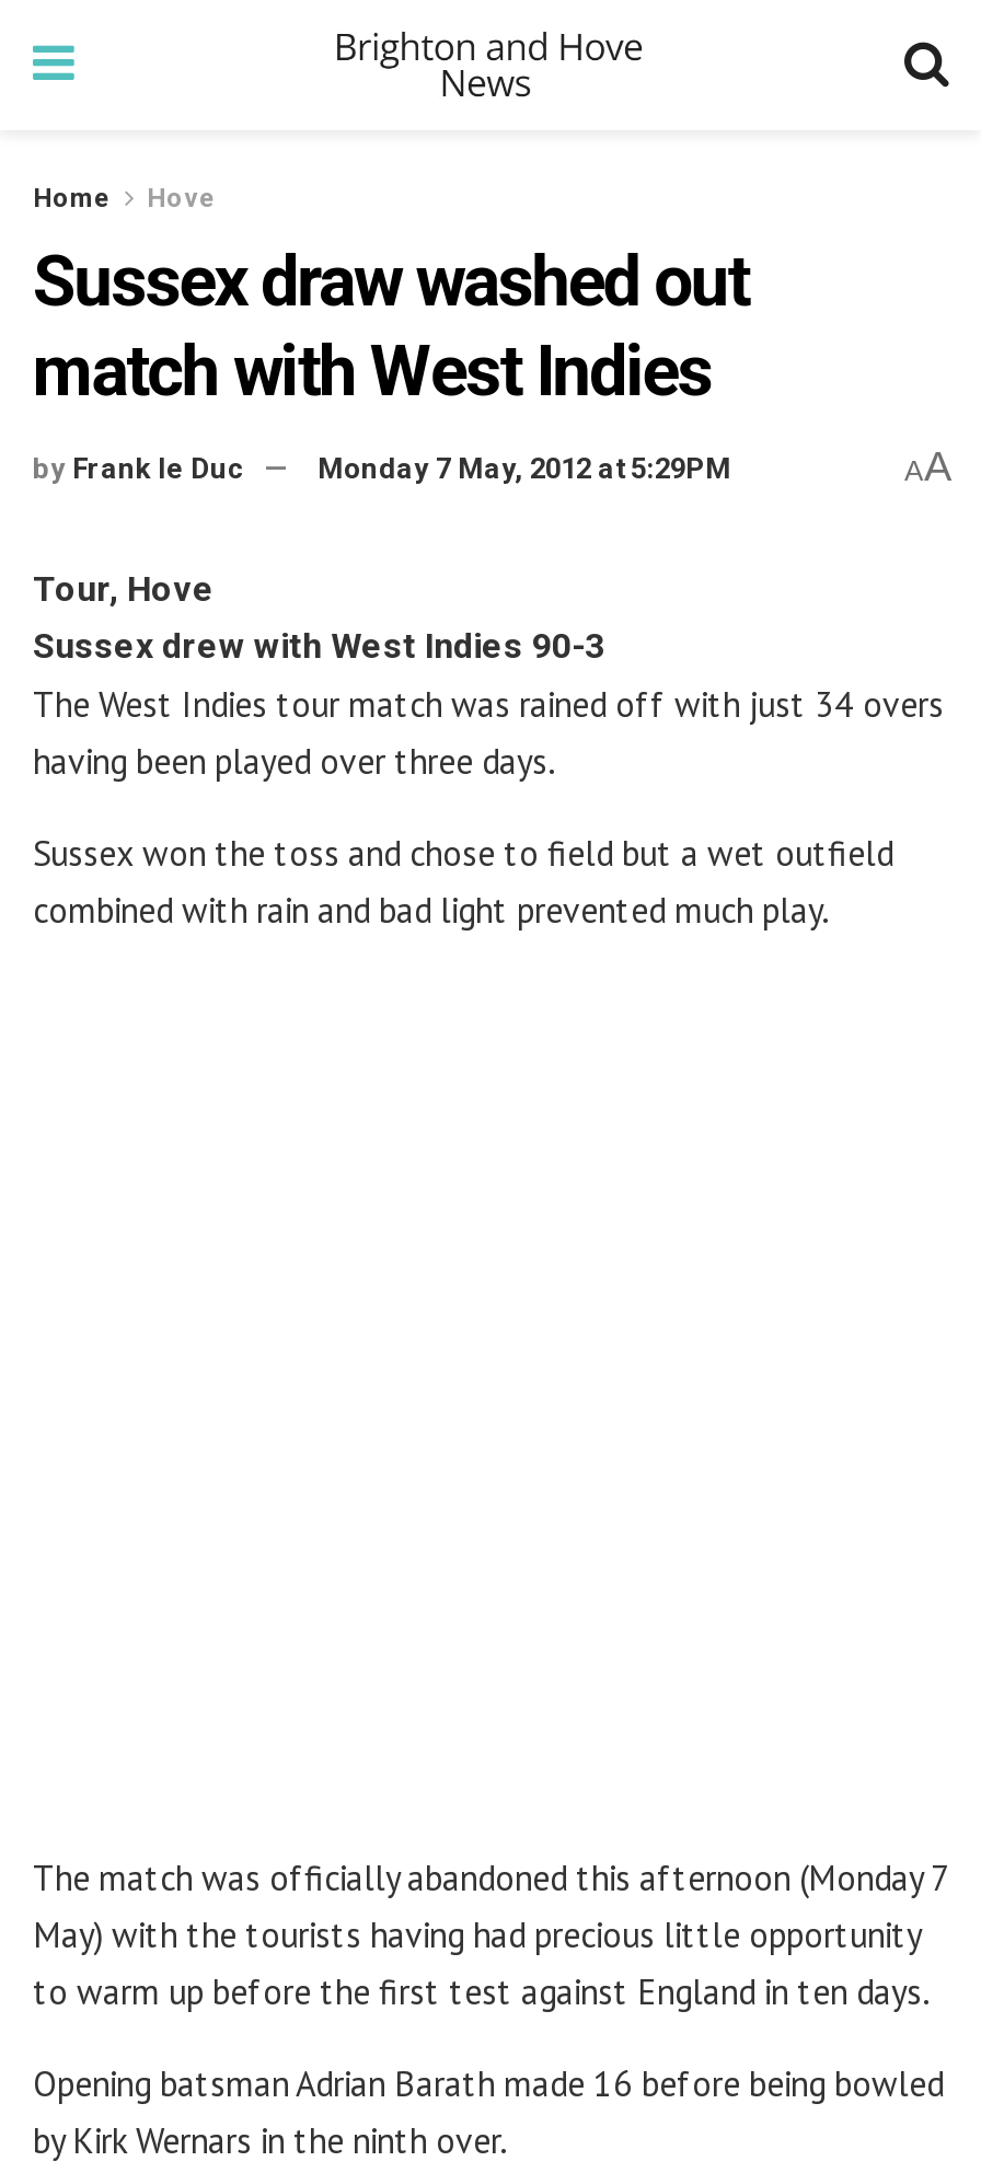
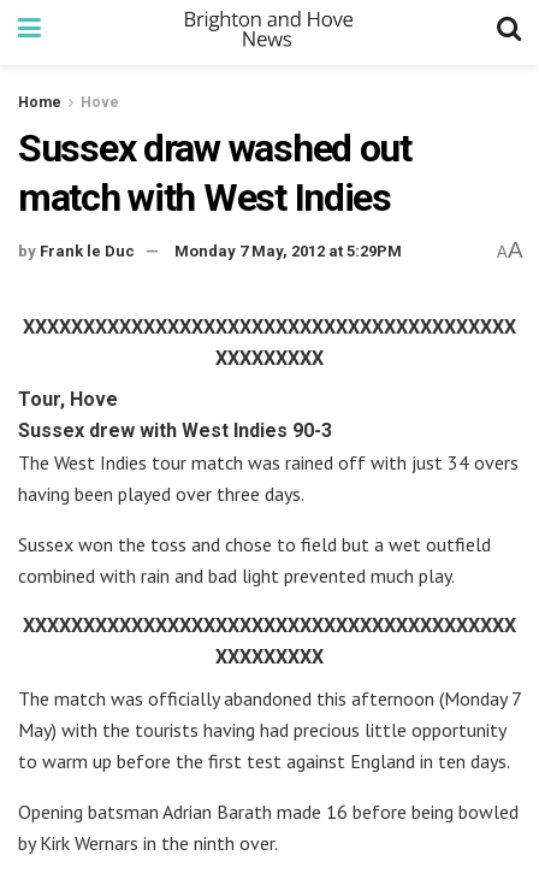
+ XXXXXXXXXXXXXXXXXXXXXXXXXXXXXXXXXXXXXXXXX
+ XXXXXXXXX

moved down: Tour, Hove | Sussex drew with West Indies 90-3 | The West Indies tour match was rained off with just 34 overs | having been played over three days. | Sussex won the toss and chose to field but a wet outfield | combined with rain and bad light prevented much play.

+ XXXXXXXXXXXXXXXXXXXXXXXXXXXXXXXXXXXXXXXXX
+ XXXXXXXXX
